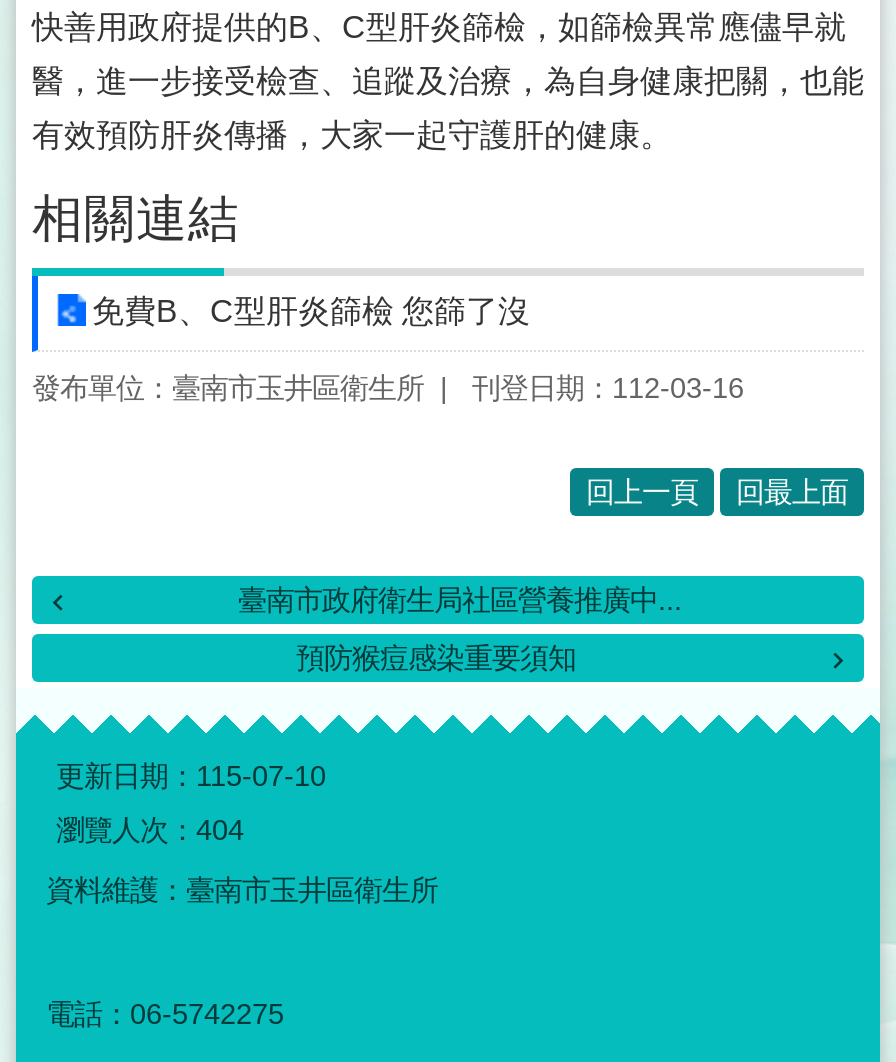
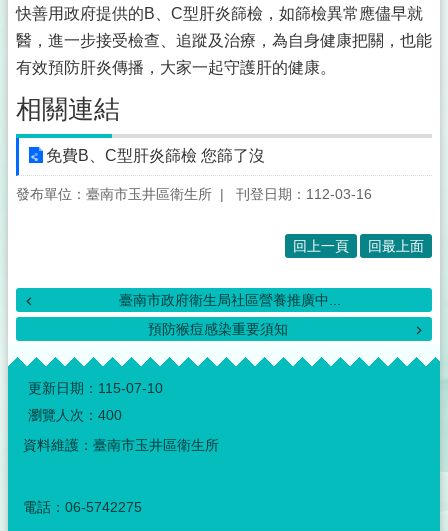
- 瀏覽人次：404
+ 瀏覽人次：400
